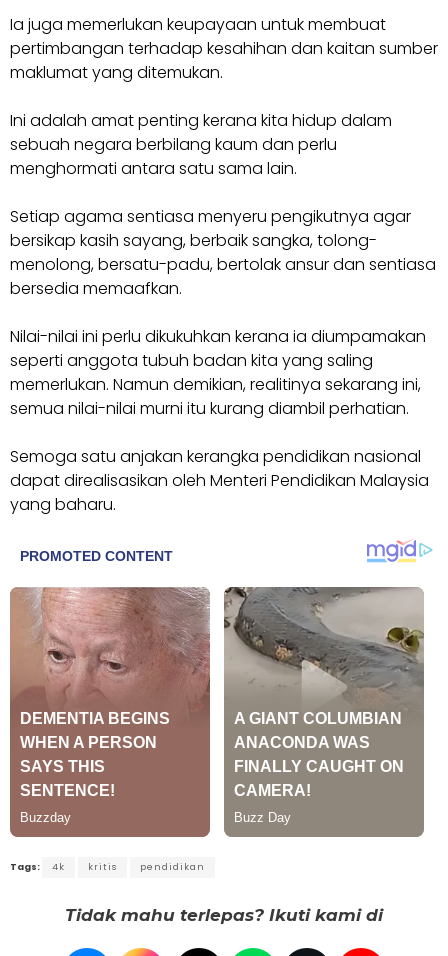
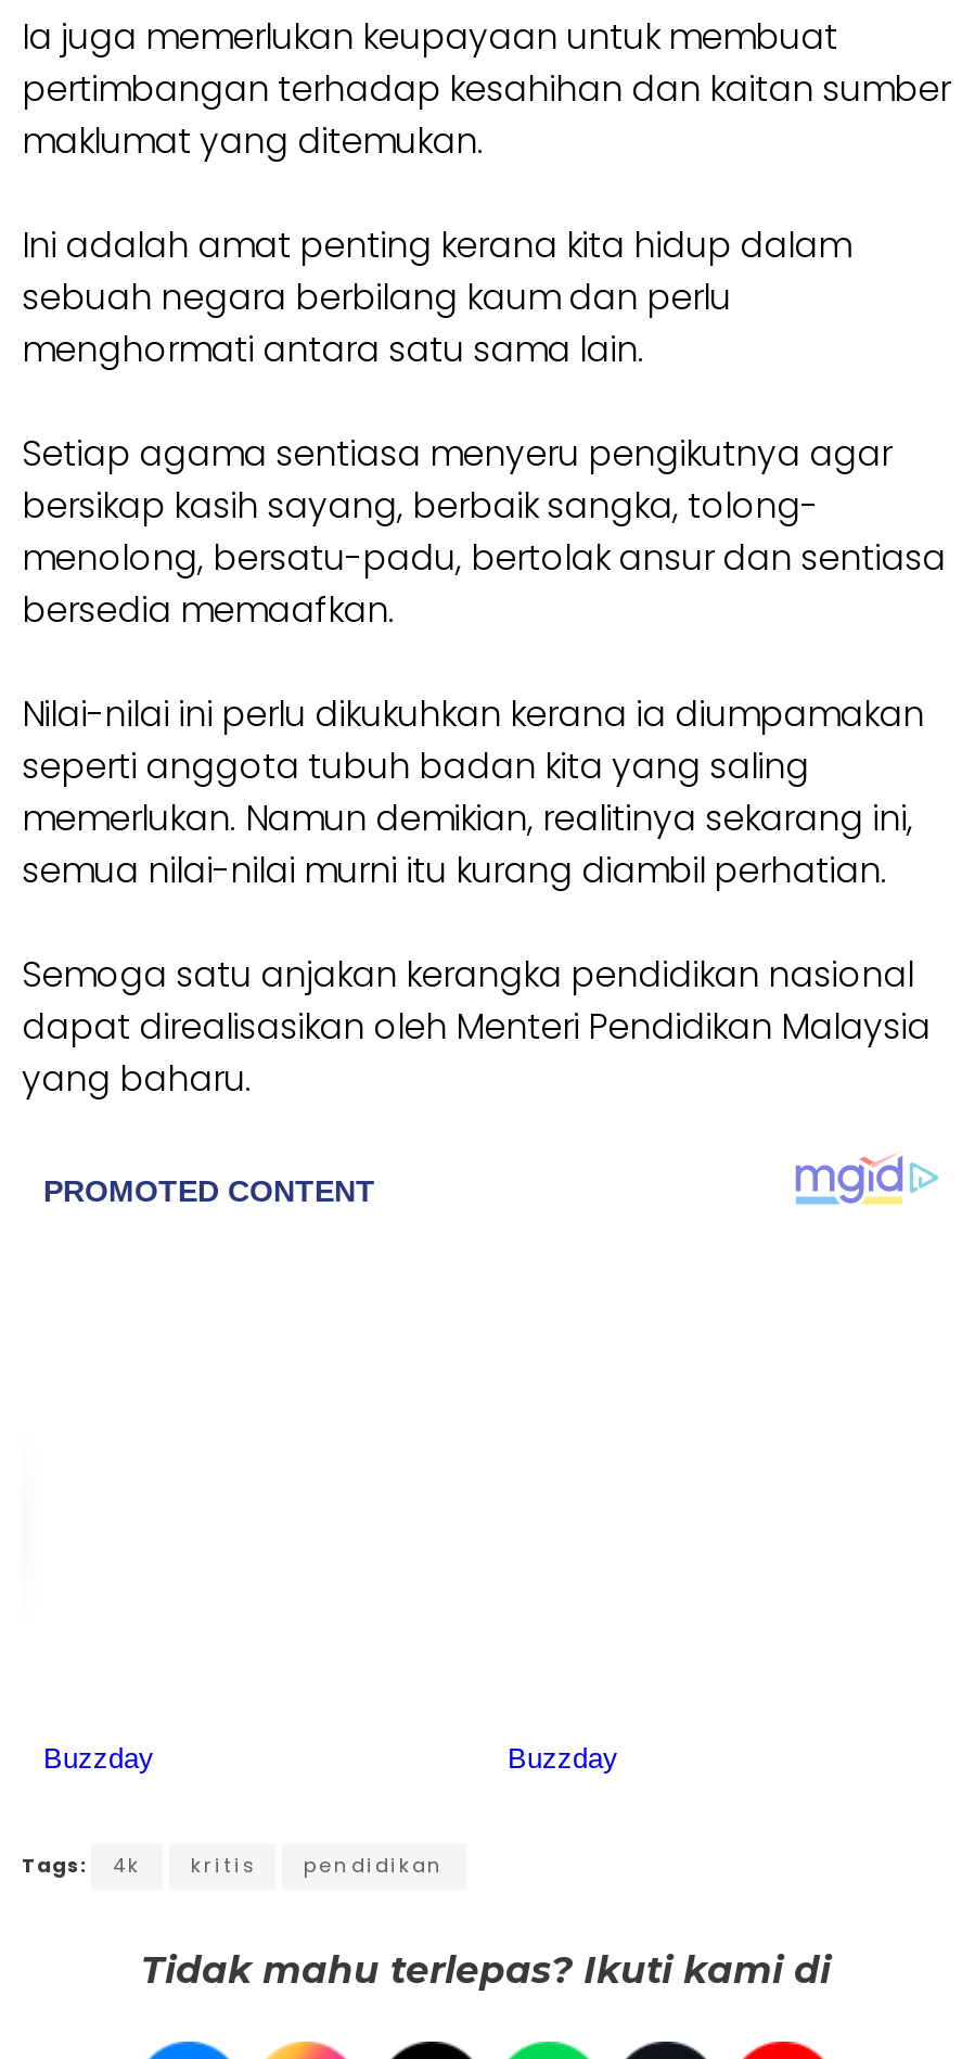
- [image]

- [image]
